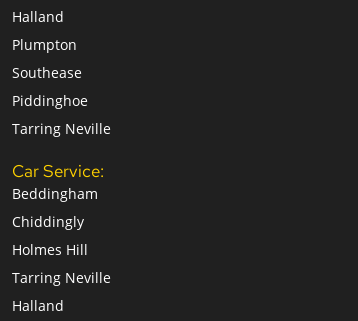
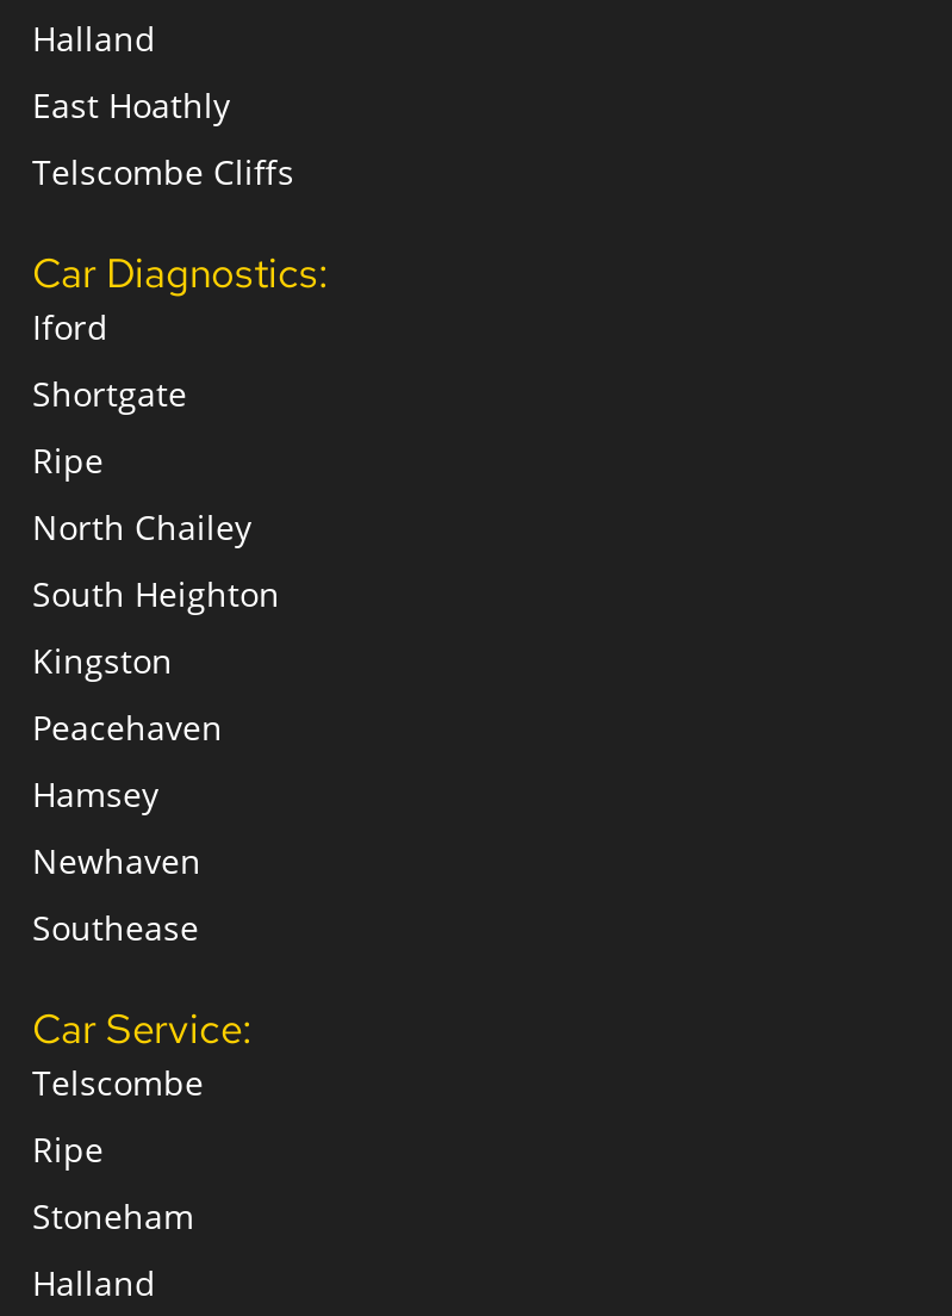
- Plumpton
+ East Hoathly
+ Telscombe Cliffs
+ Car Diagnostics:
+ Iford
+ Shortgate
+ Ripe
+ North Chailey
+ South Heighton
+ Kingston
+ Peacehaven
+ Hamsey
+ Newhaven

moved down: Southease

- Piddinghoe
- Tarring Neville

moved down: Car Service:

- Beddingham
- Chiddingly
- Holmes Hill
- Tarring Neville
+ Telscombe
+ Ripe
+ Stoneham
